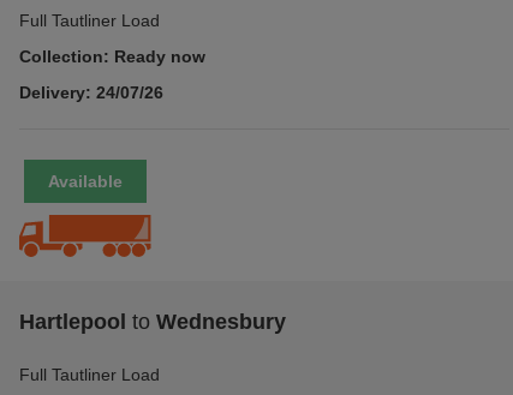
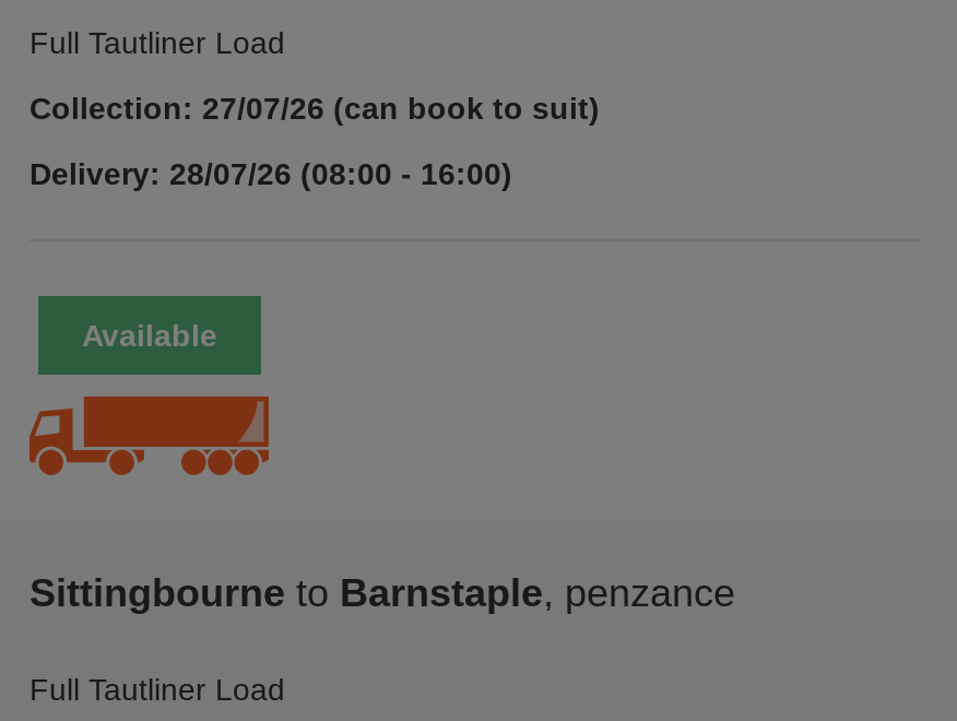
- Collection: Ready now
+ Collection: 27/07/26 (can book to suit)

- Delivery: 24/07/26
+ Delivery: 28/07/26 (08:00 - 16:00)

- Hartlepool to Wednesbury
+ Sittingbourne to Barnstaple, penzance
